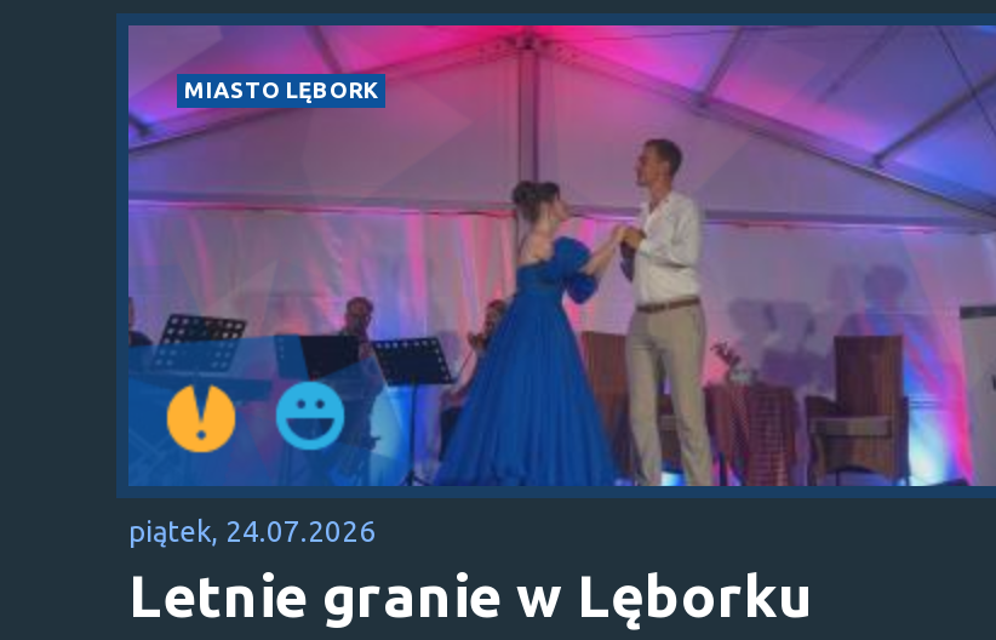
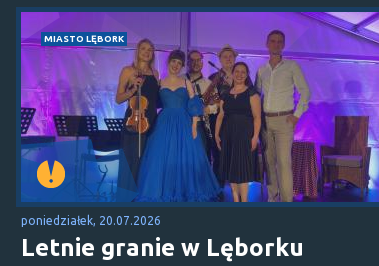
- [image]
- piątek, 24.07.2026
+ [image]
+ poniedziałek, 20.07.2026
